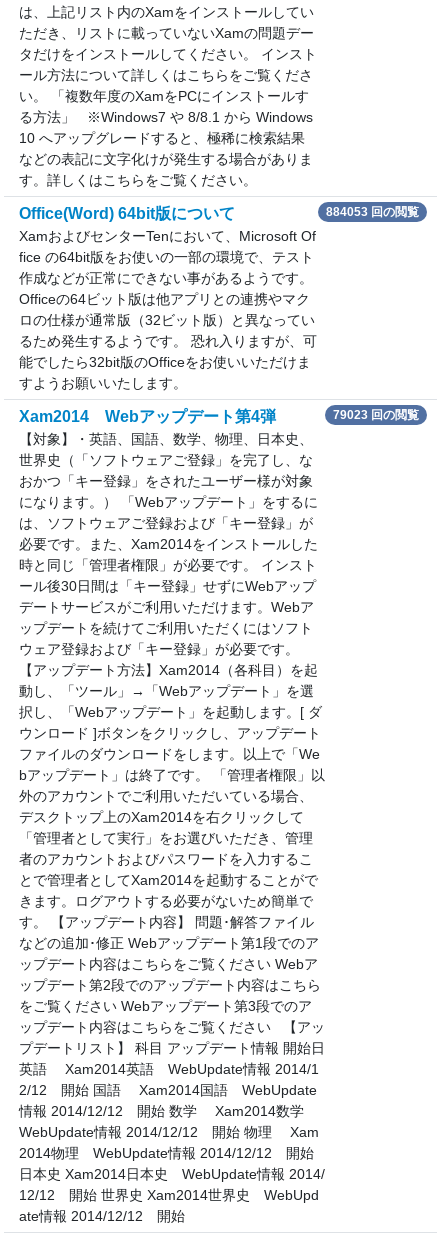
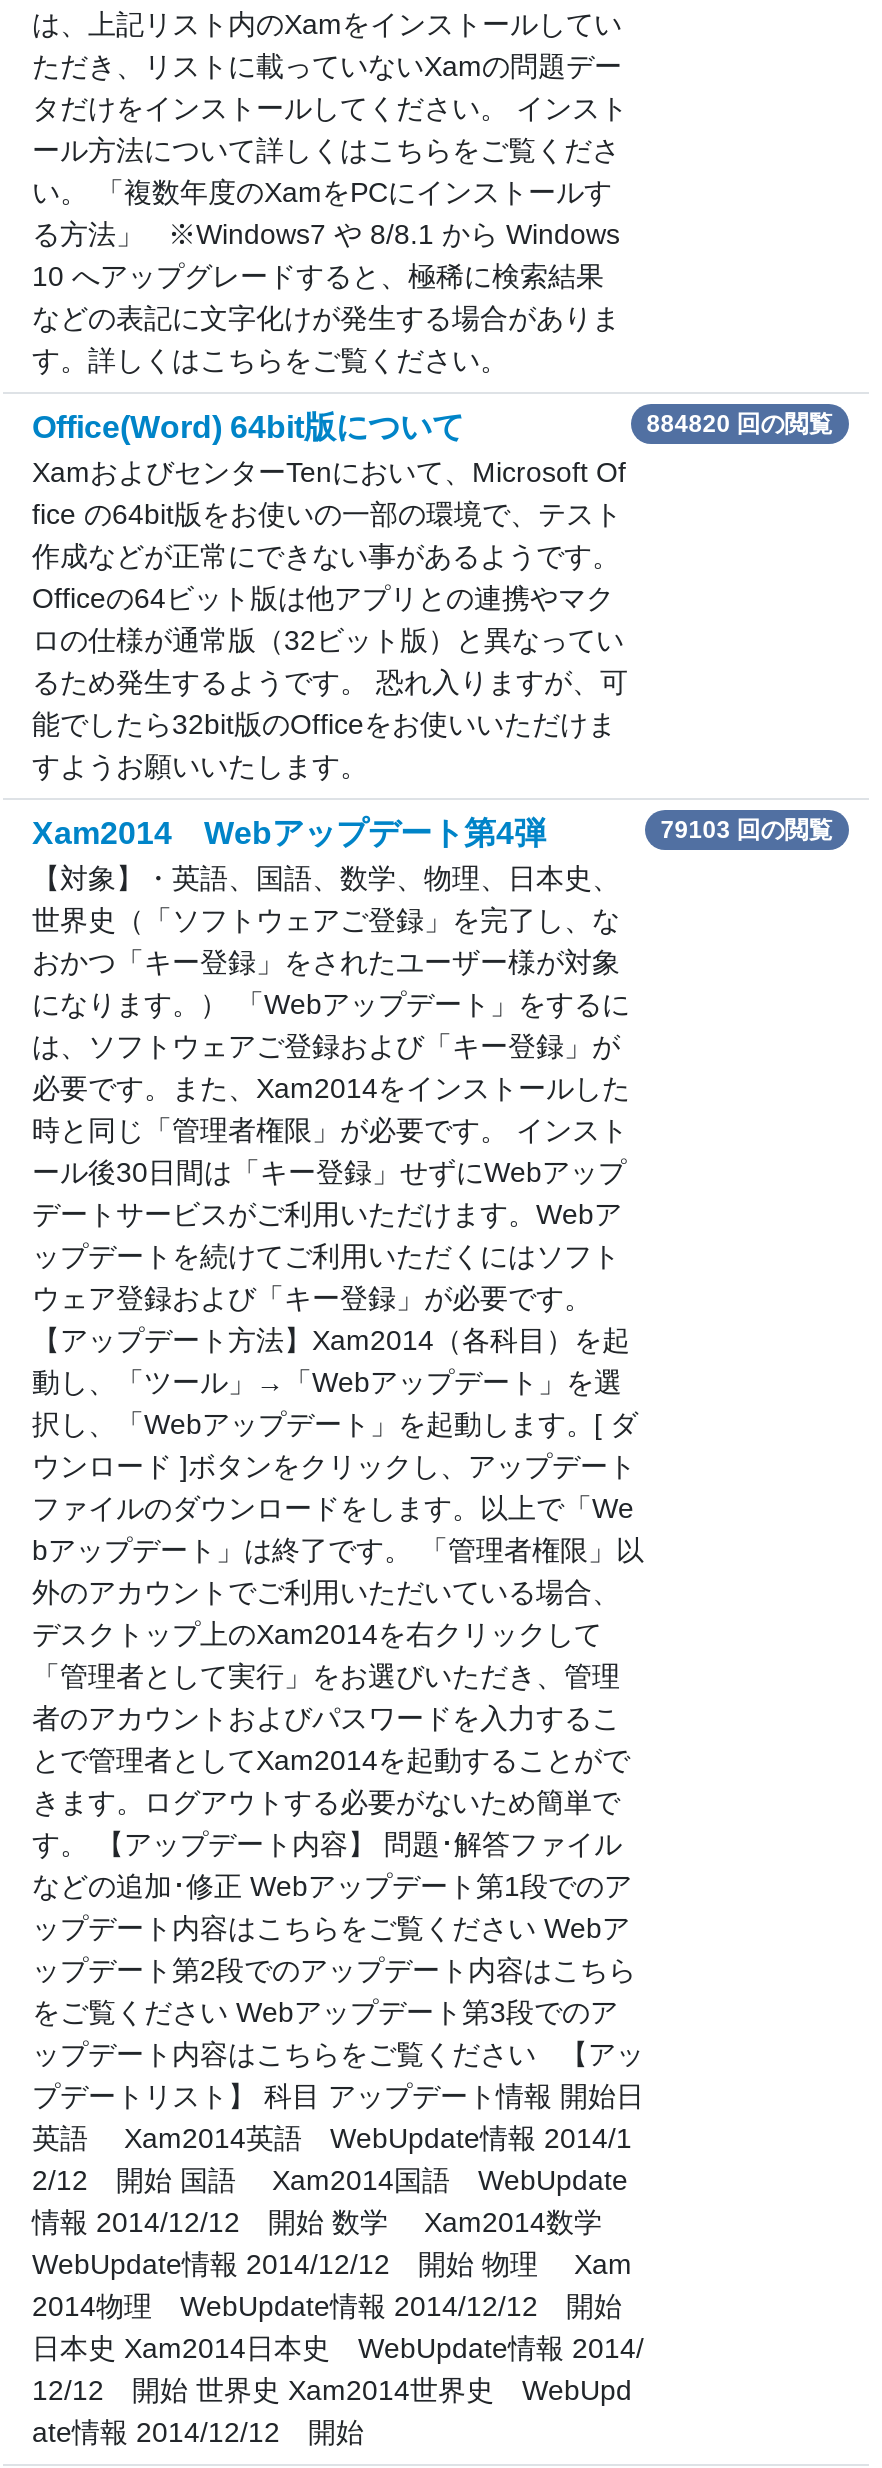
- 884053 回の閲覧
+ 884820 回の閲覧

- 79023 回の閲覧
+ 79103 回の閲覧
